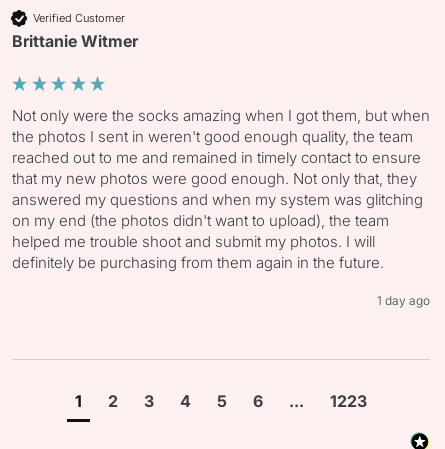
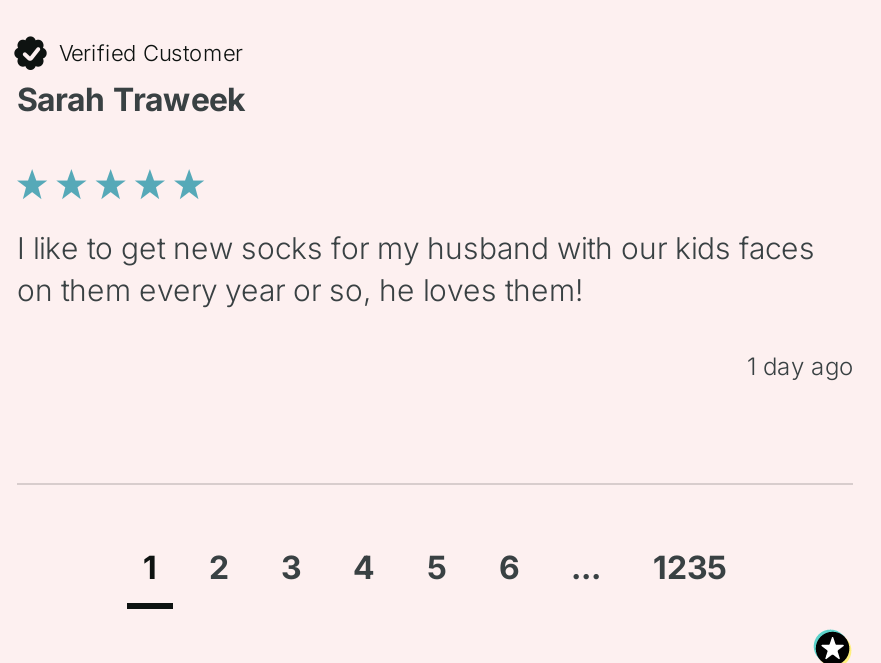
- Brittanie Witmer
+ Sarah Traweek

- Not only were the socks amazing when I got them, but when
- the photos I sent in weren't good enough quality, the team
- reached out to me and remained in timely contact to ensure
- that my new photos were good enough. Not only that, they
- answered my questions and when my system was glitching
- on my end (the photos didn't want to upload), the team
- helped me trouble shoot and submit my photos. I will
- definitely be purchasing from them again in the future.
+ I like to get new socks for my husband with our kids faces
+ on them every year or so, he loves them!

- 1223
+ 1235
